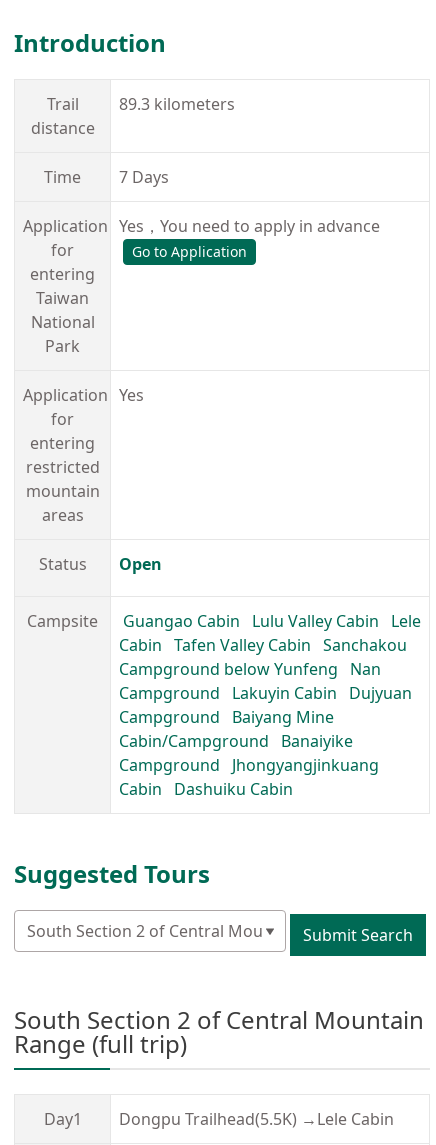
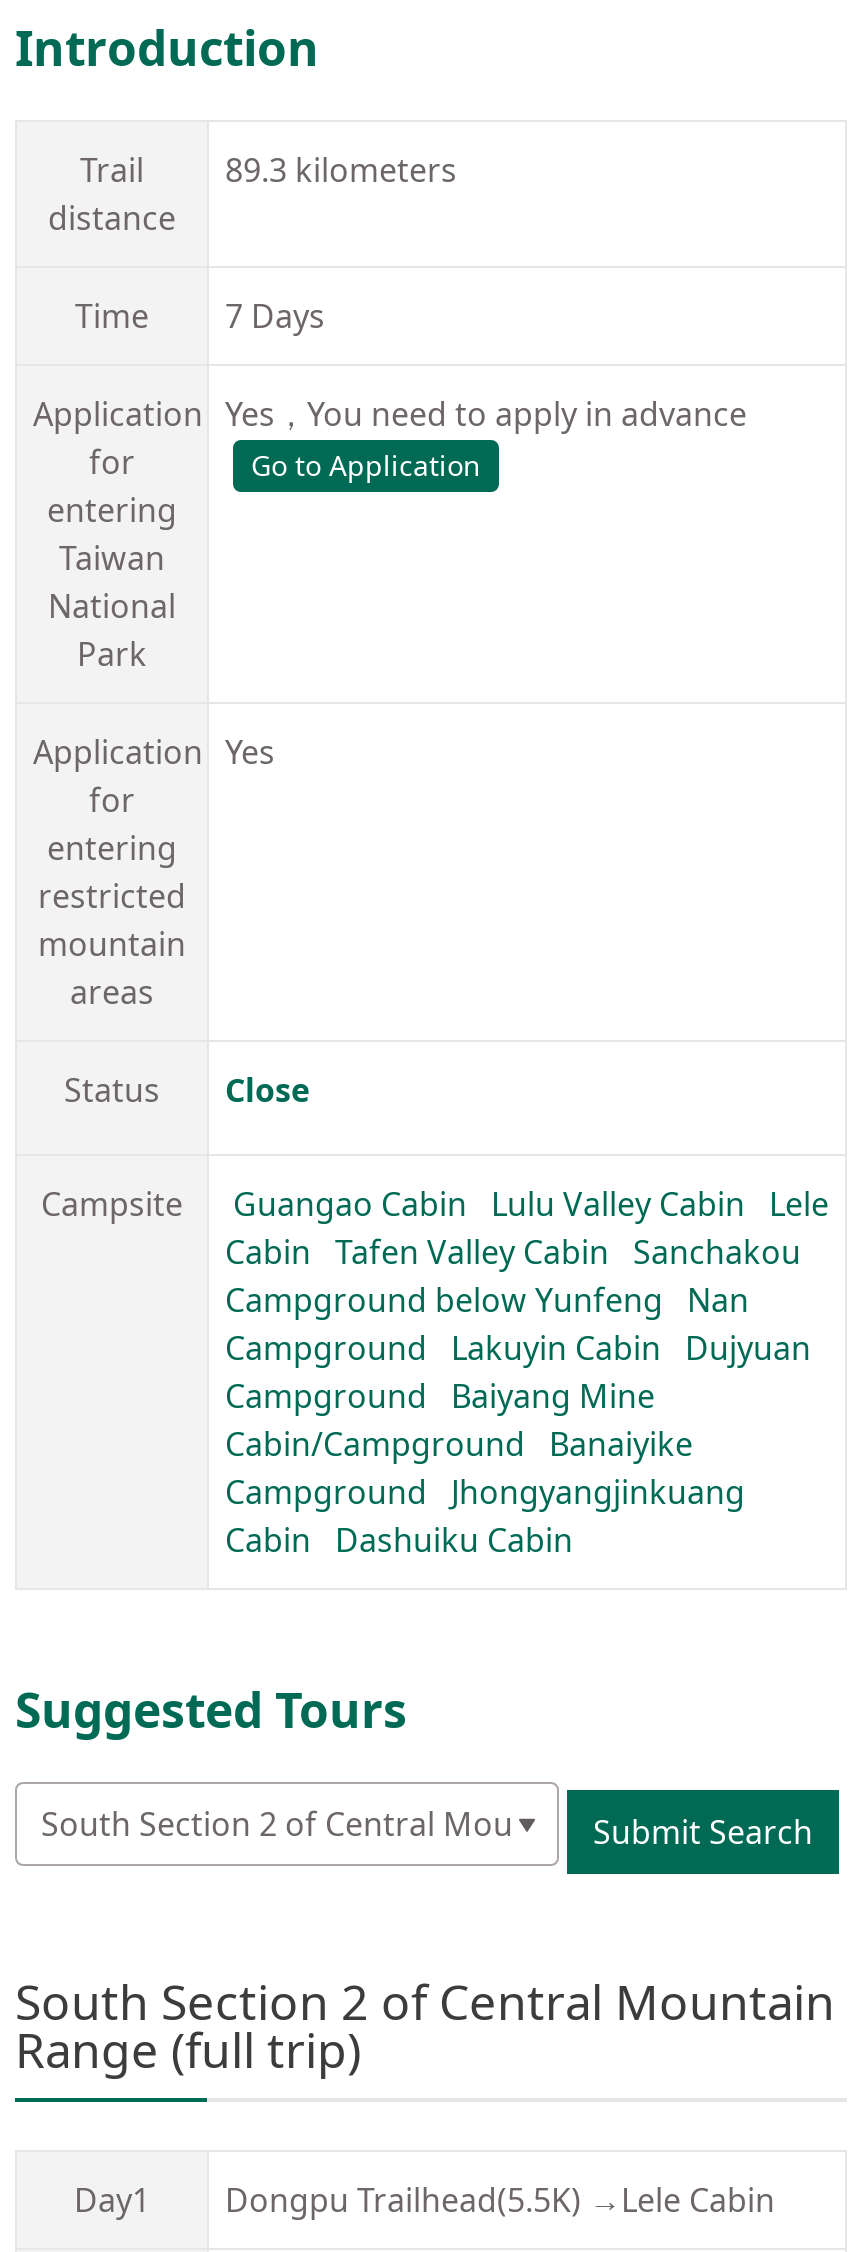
- Open
+ Close
